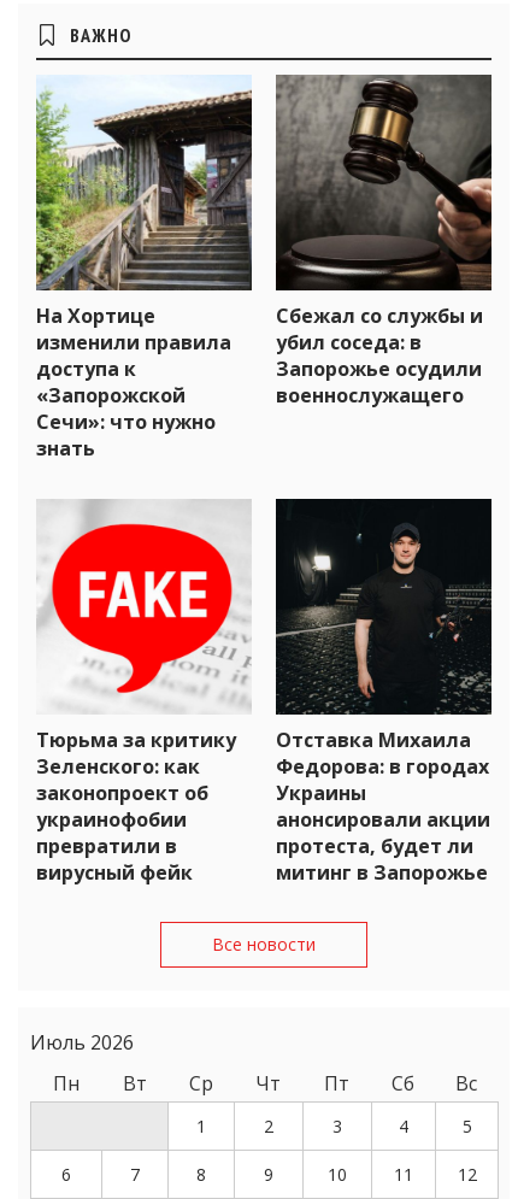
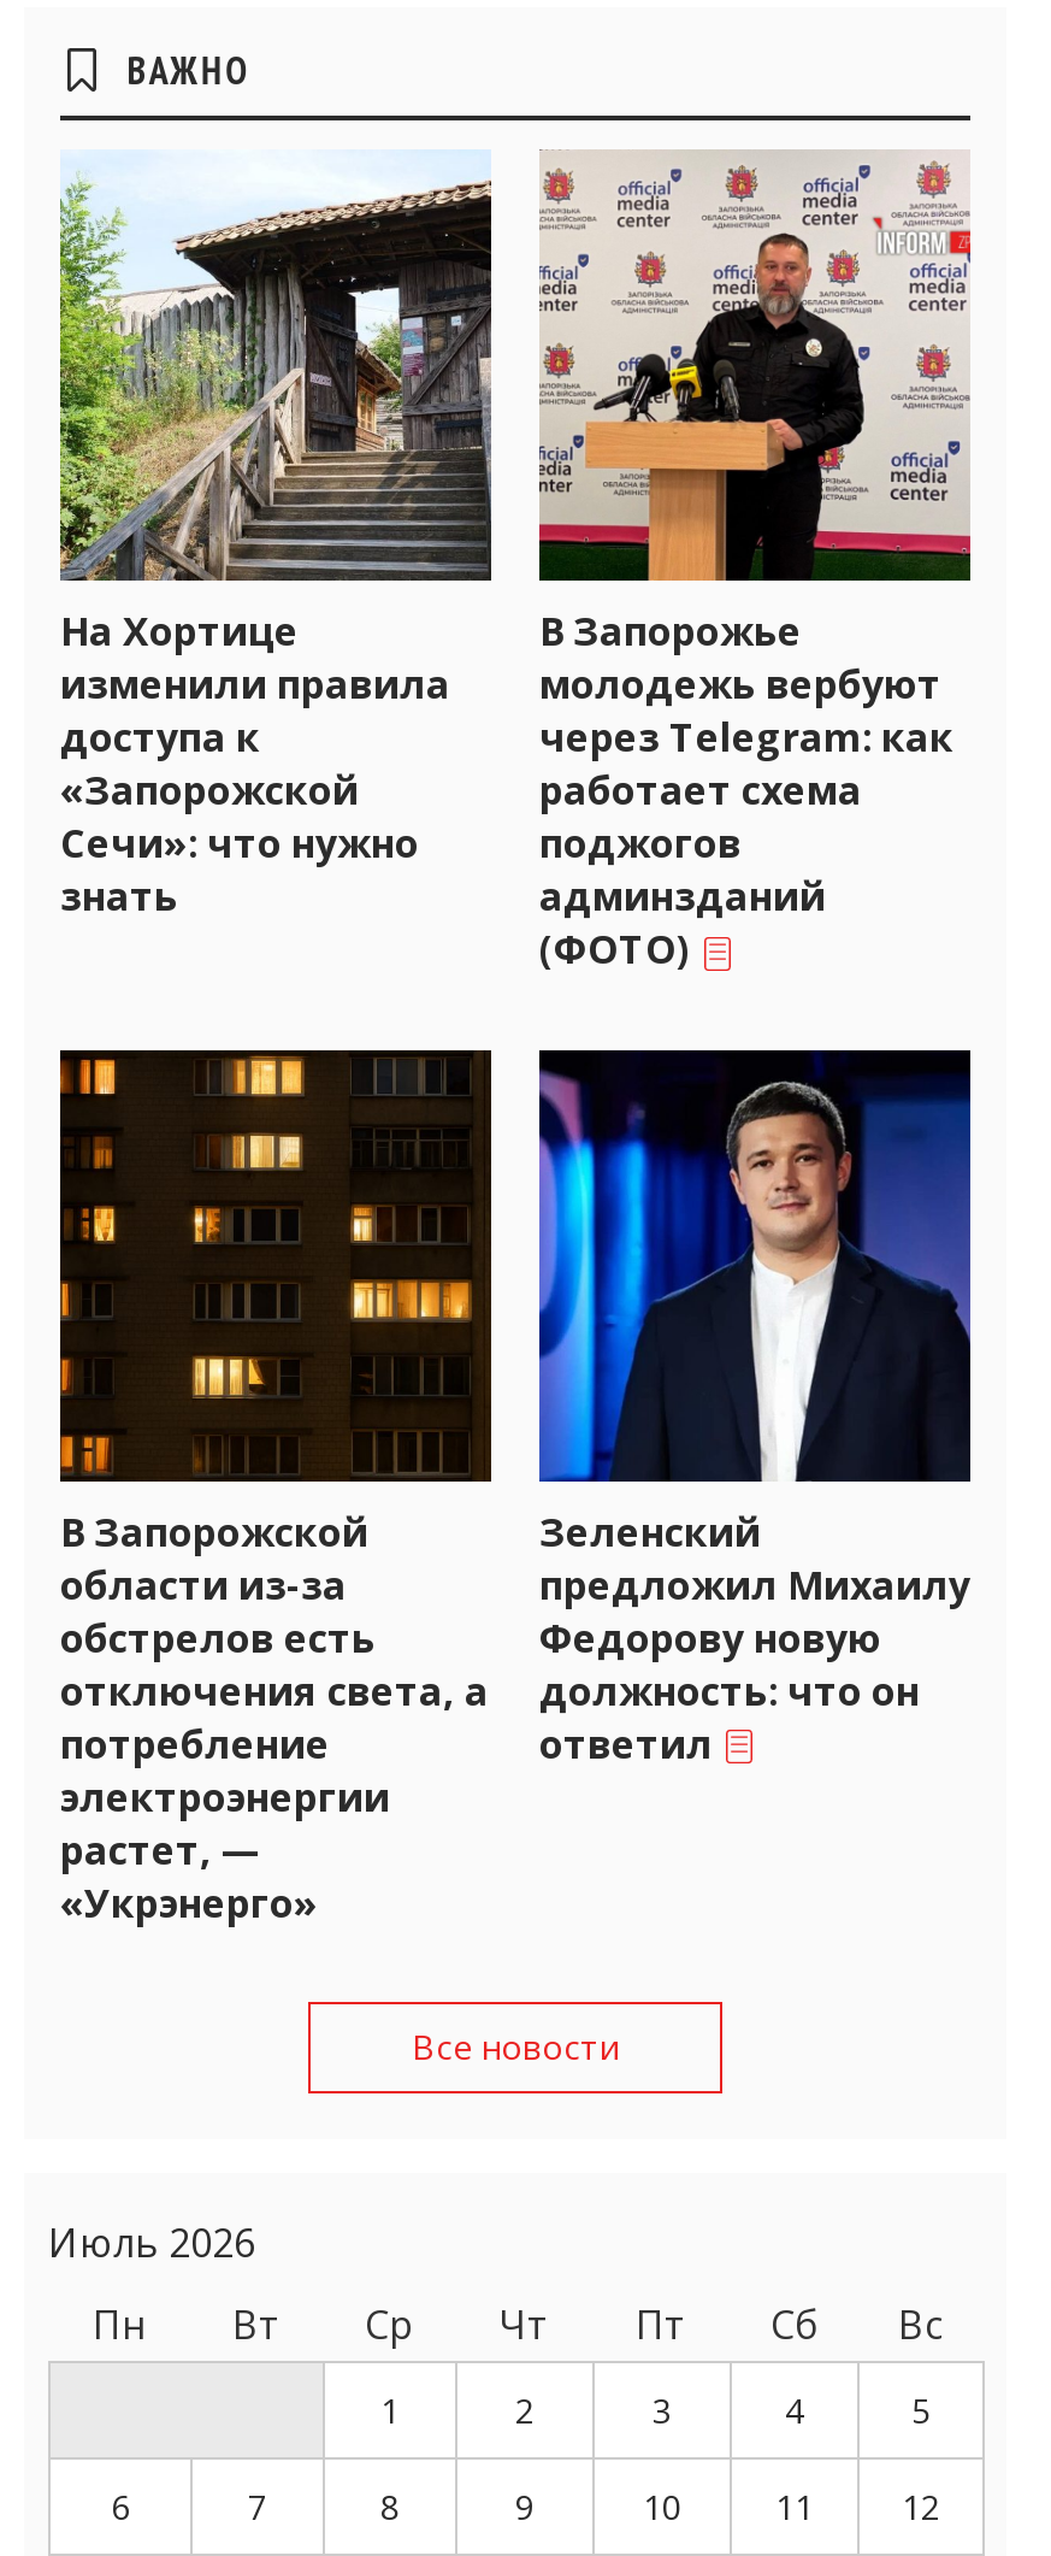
- [image]
- Сбежал со службы и
- убил соседа: в
- Запорожье осудили
- военнослужащего
+ [image]
+ В Запорожье
+ молодежь вербуют
+ через Telegram: как
+ работает схема
+ поджогов
+ админзданий
+ (ФОТО)

- [image]
- Тюрьма за критику
- Зеленского: как
- законопроект об
- украинофобии
- превратили в
- вирусный фейк
+ [image]
+ В Запорожской
+ области из-за
+ обстрелов есть
+ отключения света, а
+ потребление
+ электроэнергии
+ растет, —
+ «Укрэнерго»

- [image]
- Отставка Михаила
- Федорова: в городах
- Украины
- анонсировали акции
- протеста, будет ли
- митинг в Запорожье
+ [image]
+ Зеленский
+ предложил Михаилу
+ Федорову новую
+ должность: что он
+ ответил
